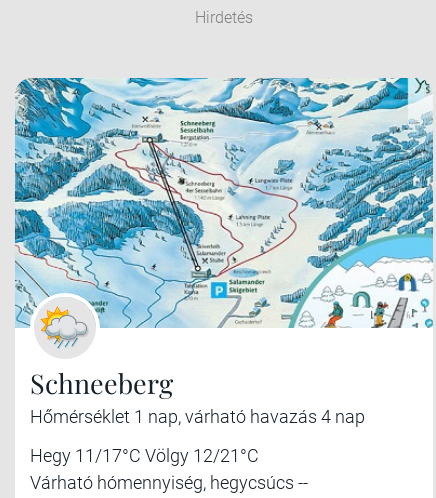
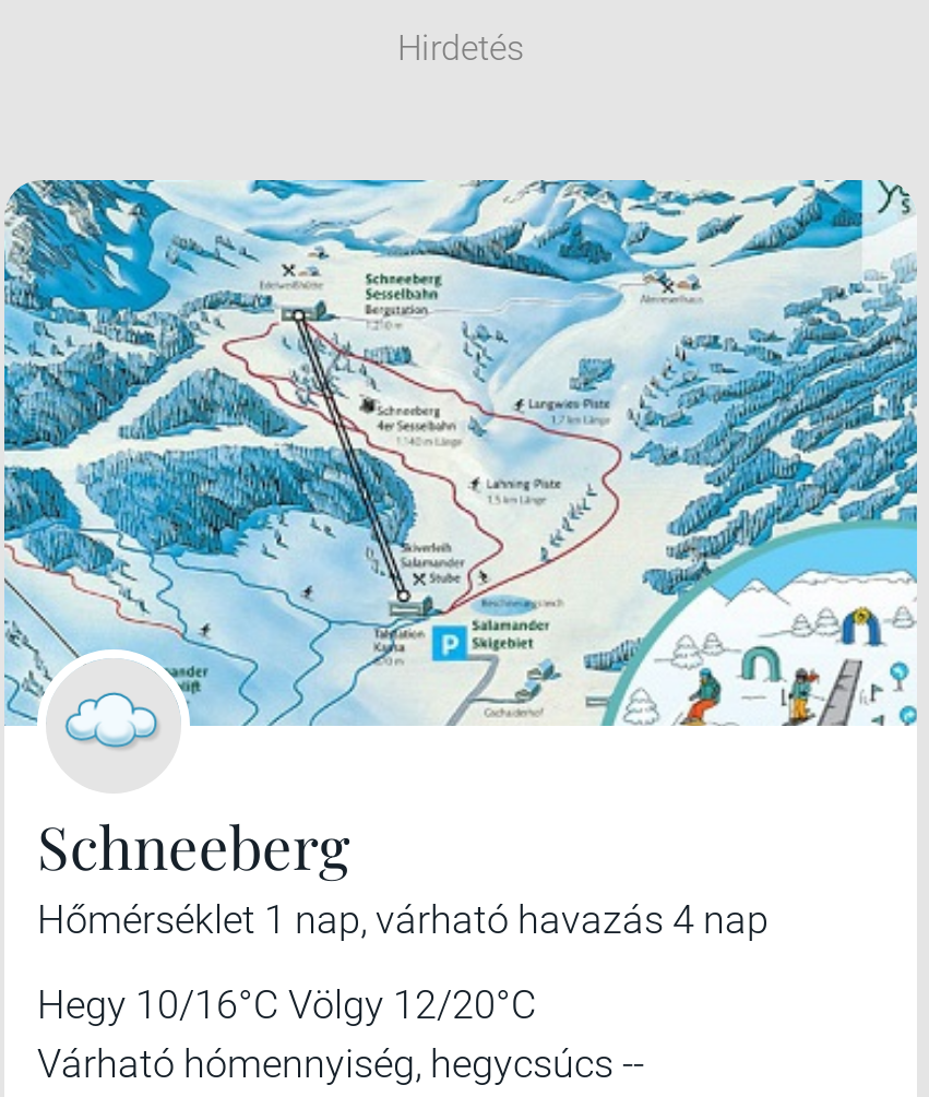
- [image]
+ [image]

- Hegy 11/17°C Völgy 12/21°C
+ Hegy 10/16°C Völgy 12/20°C
